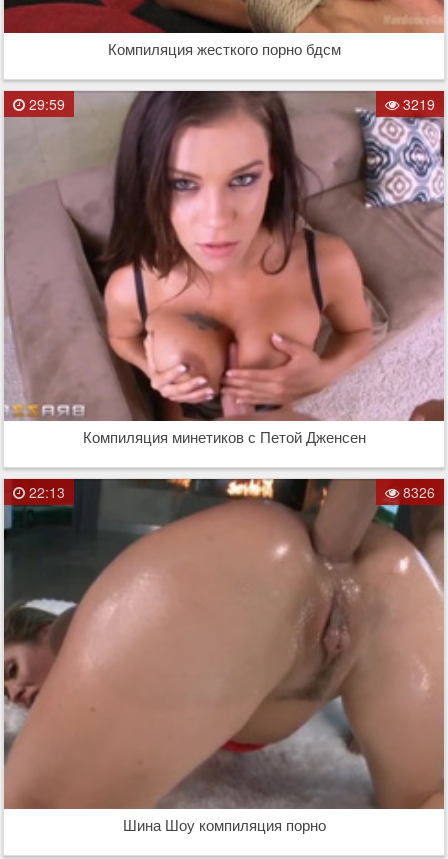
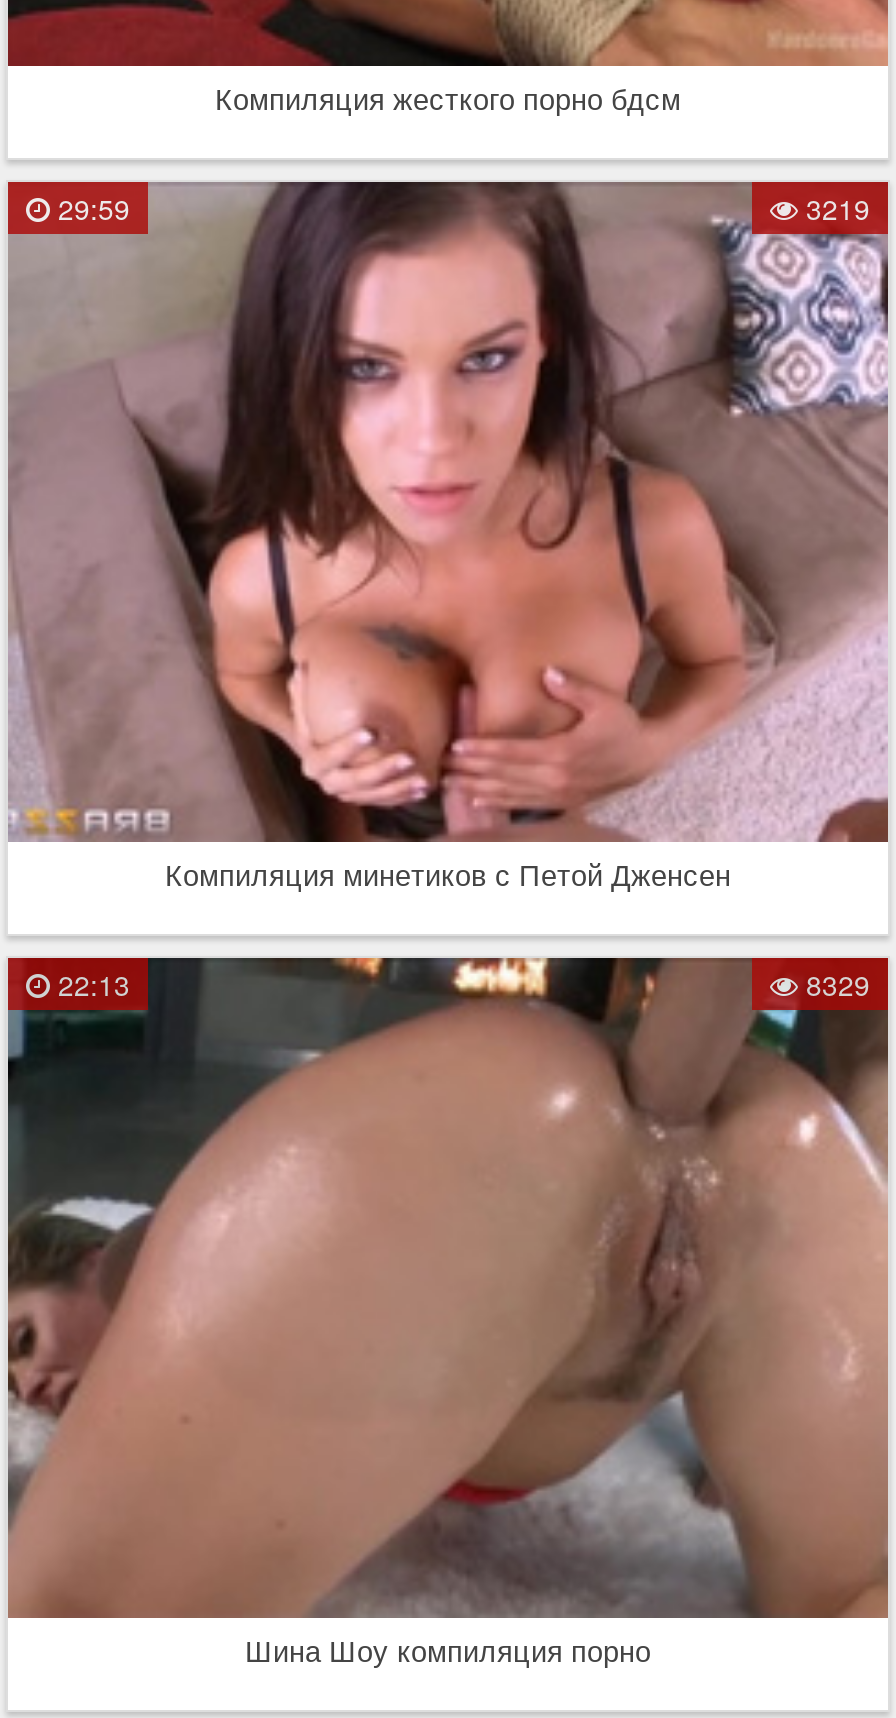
- 8326
+ 8329
